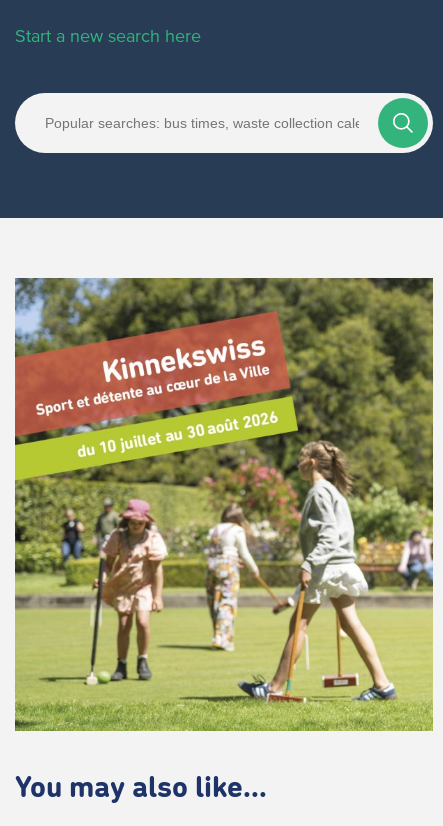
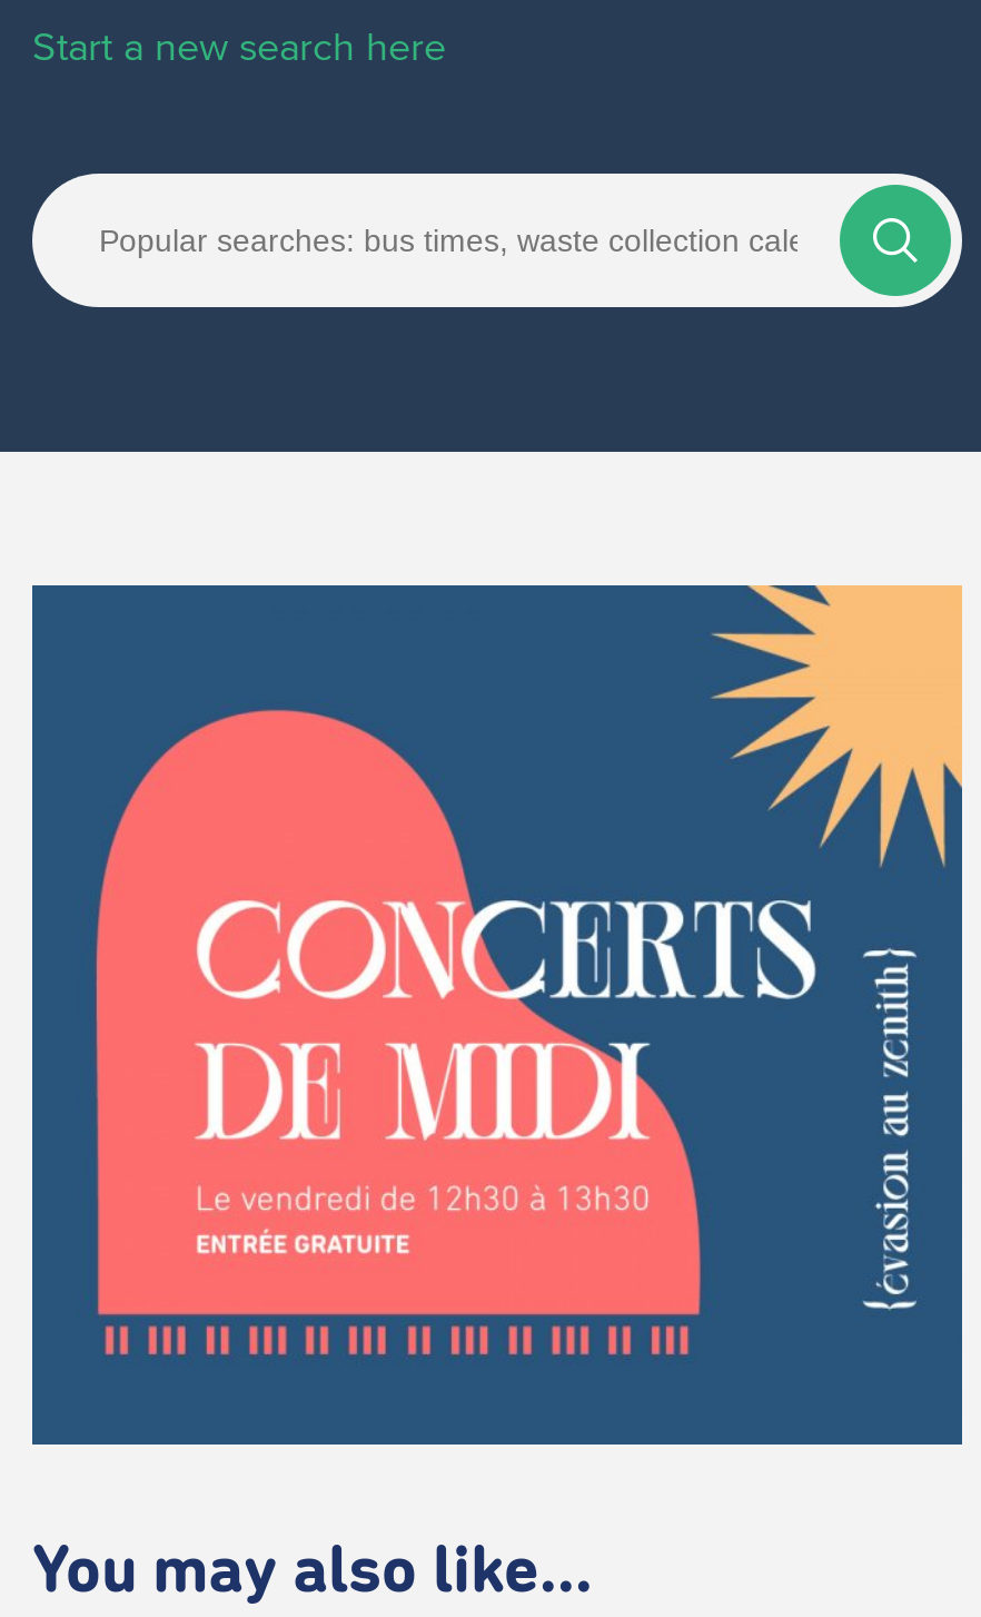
- [image]
+ [image]
